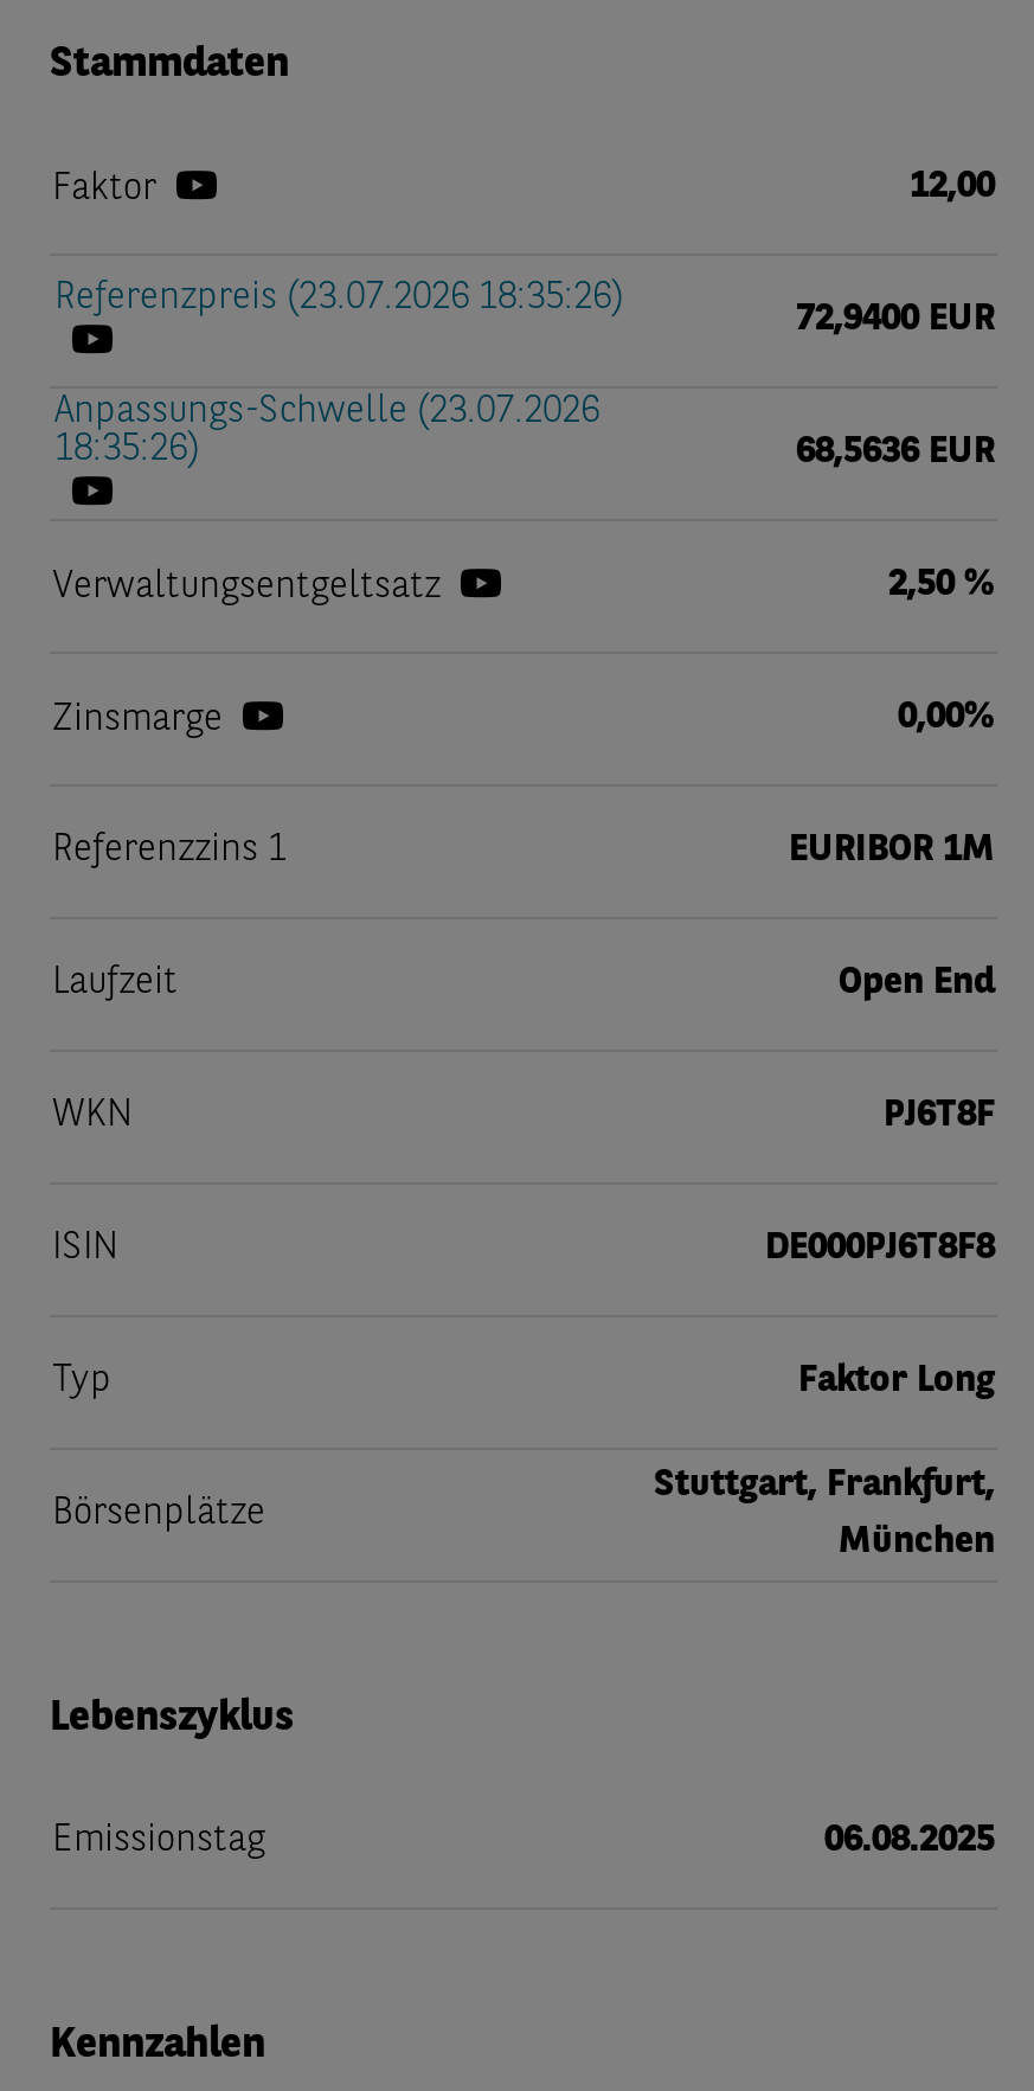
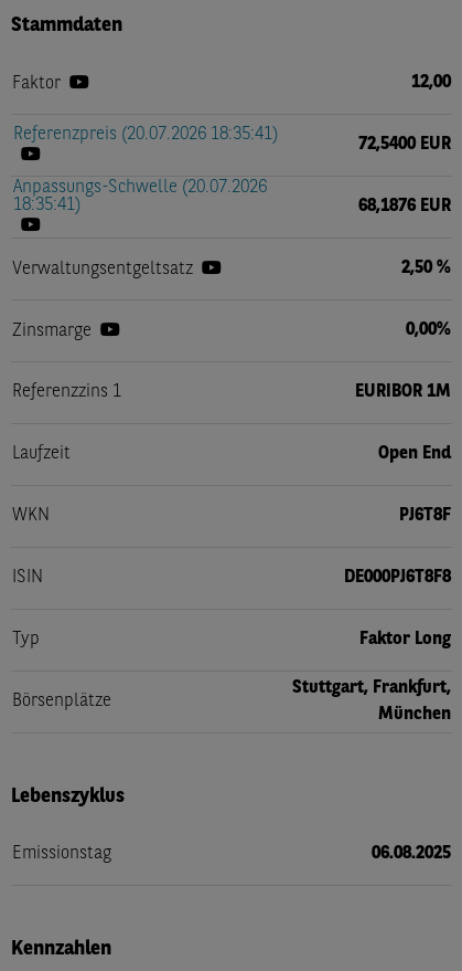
- Referenzpreis (23.07.2026 18:35:26)
+ Referenzpreis (20.07.2026 18:35:41)

- 72,9400 EUR
+ 72,5400 EUR

- Anpassungs-Schwelle (23.07.2026
+ Anpassungs-Schwelle (20.07.2026

- 18:35:26)
+ 18:35:41)

- 68,5636 EUR
+ 68,1876 EUR
